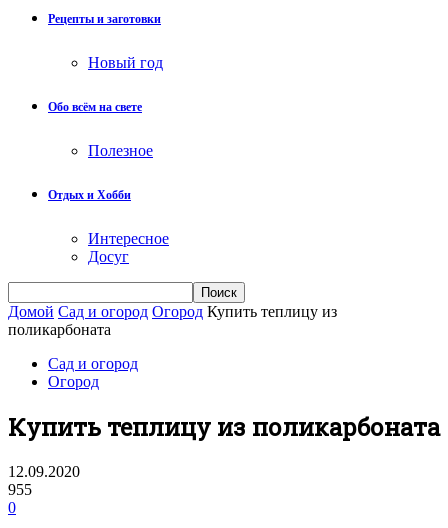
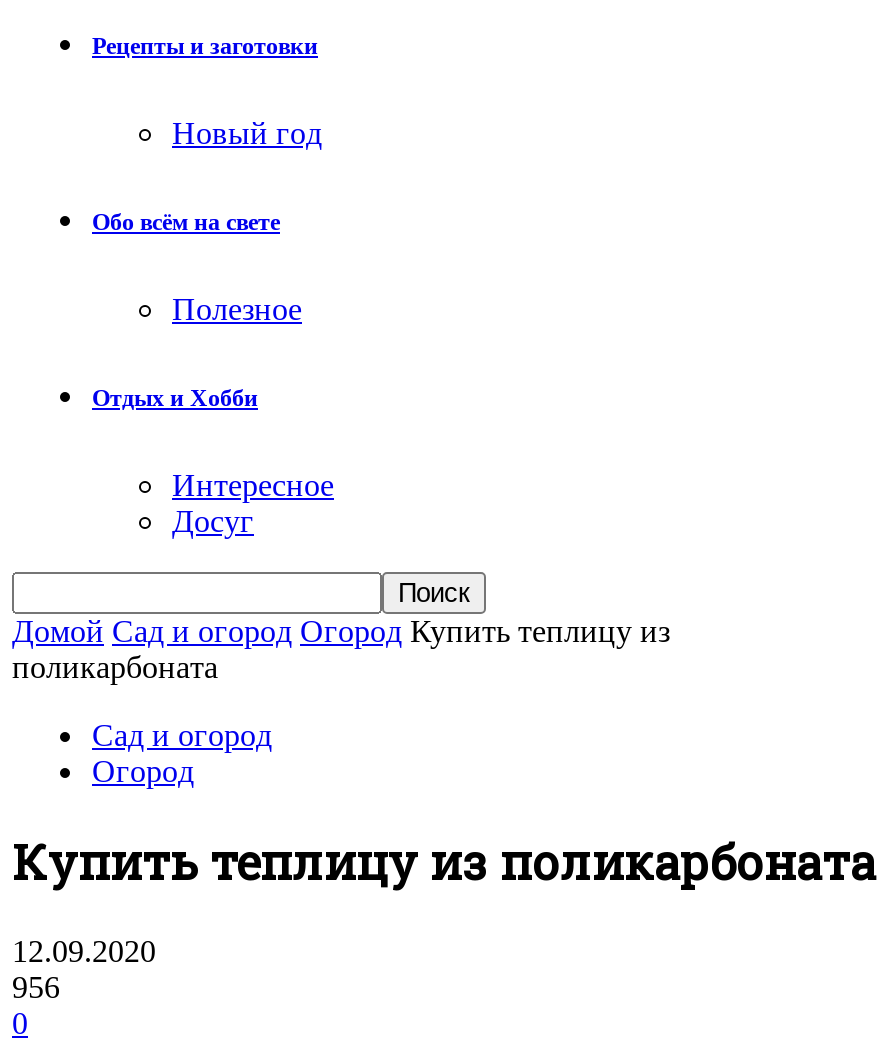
- 955
+ 956
